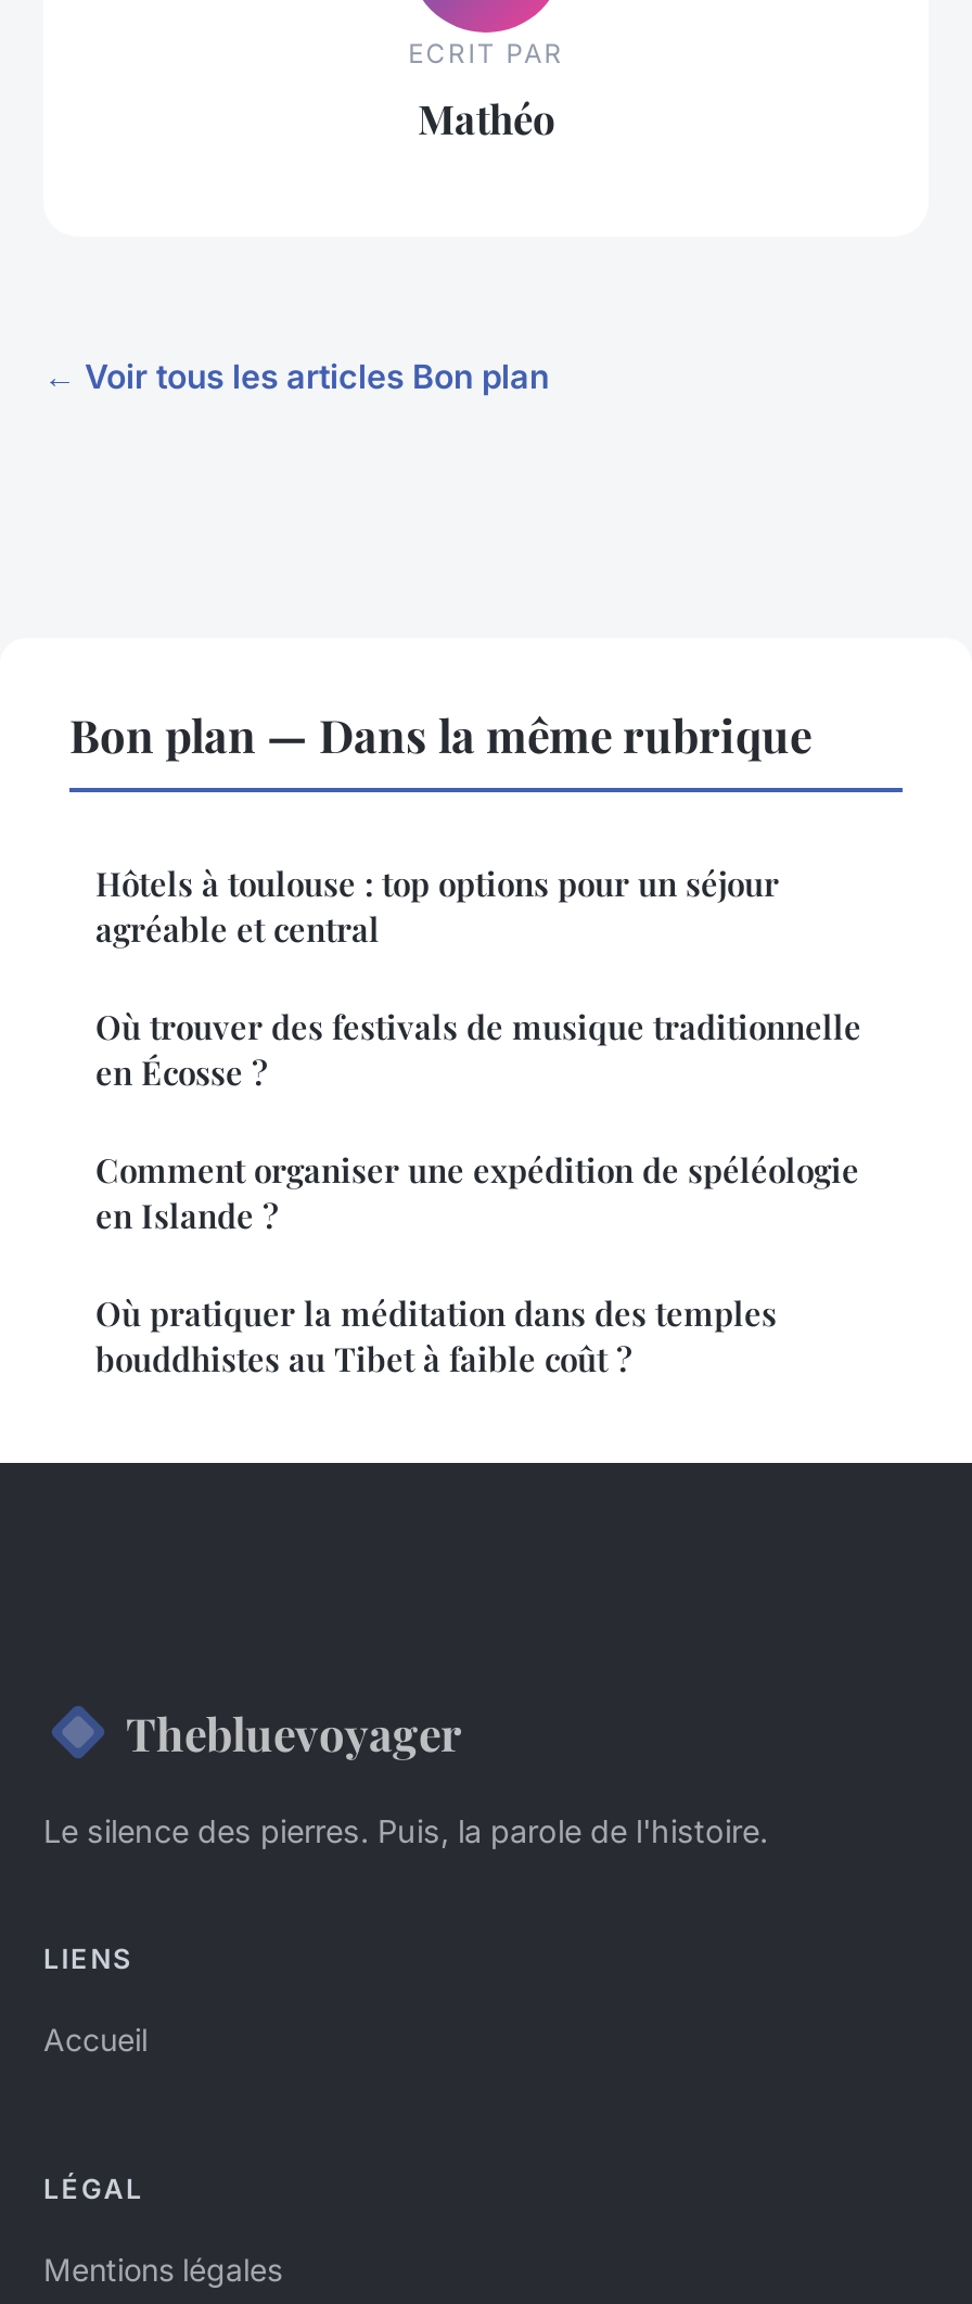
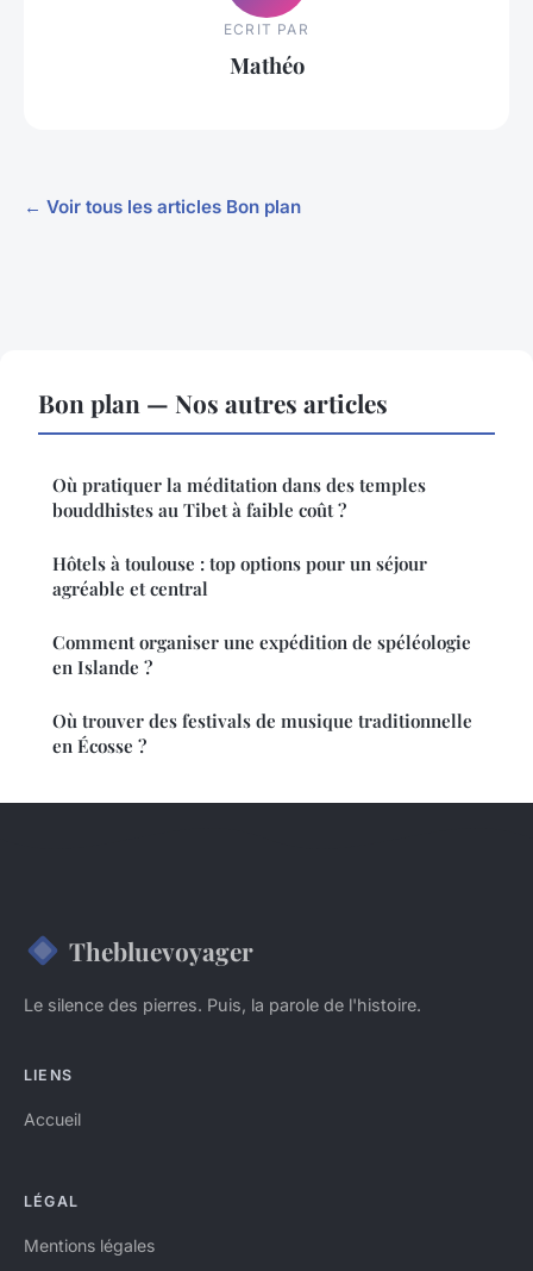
- Bon plan — Dans la même rubrique
+ Bon plan — Nos autres articles

moved down: Hôtels à toulouse : top options pour un séjour | agréable et central | Comment organiser une expédition de spéléologie | en Islande ? | Où trouver des festivals de musique traditionnelle | en Écosse ?

moved up: Où pratiquer la méditation dans des temples | bouddhistes au Tibet à faible coût ?
